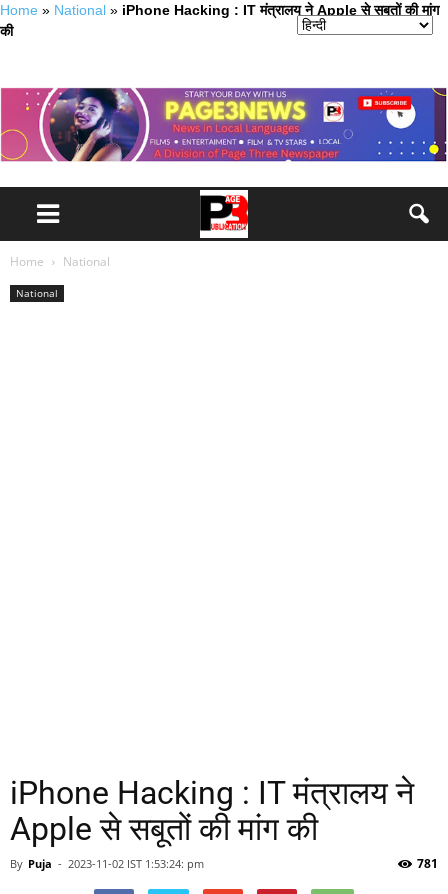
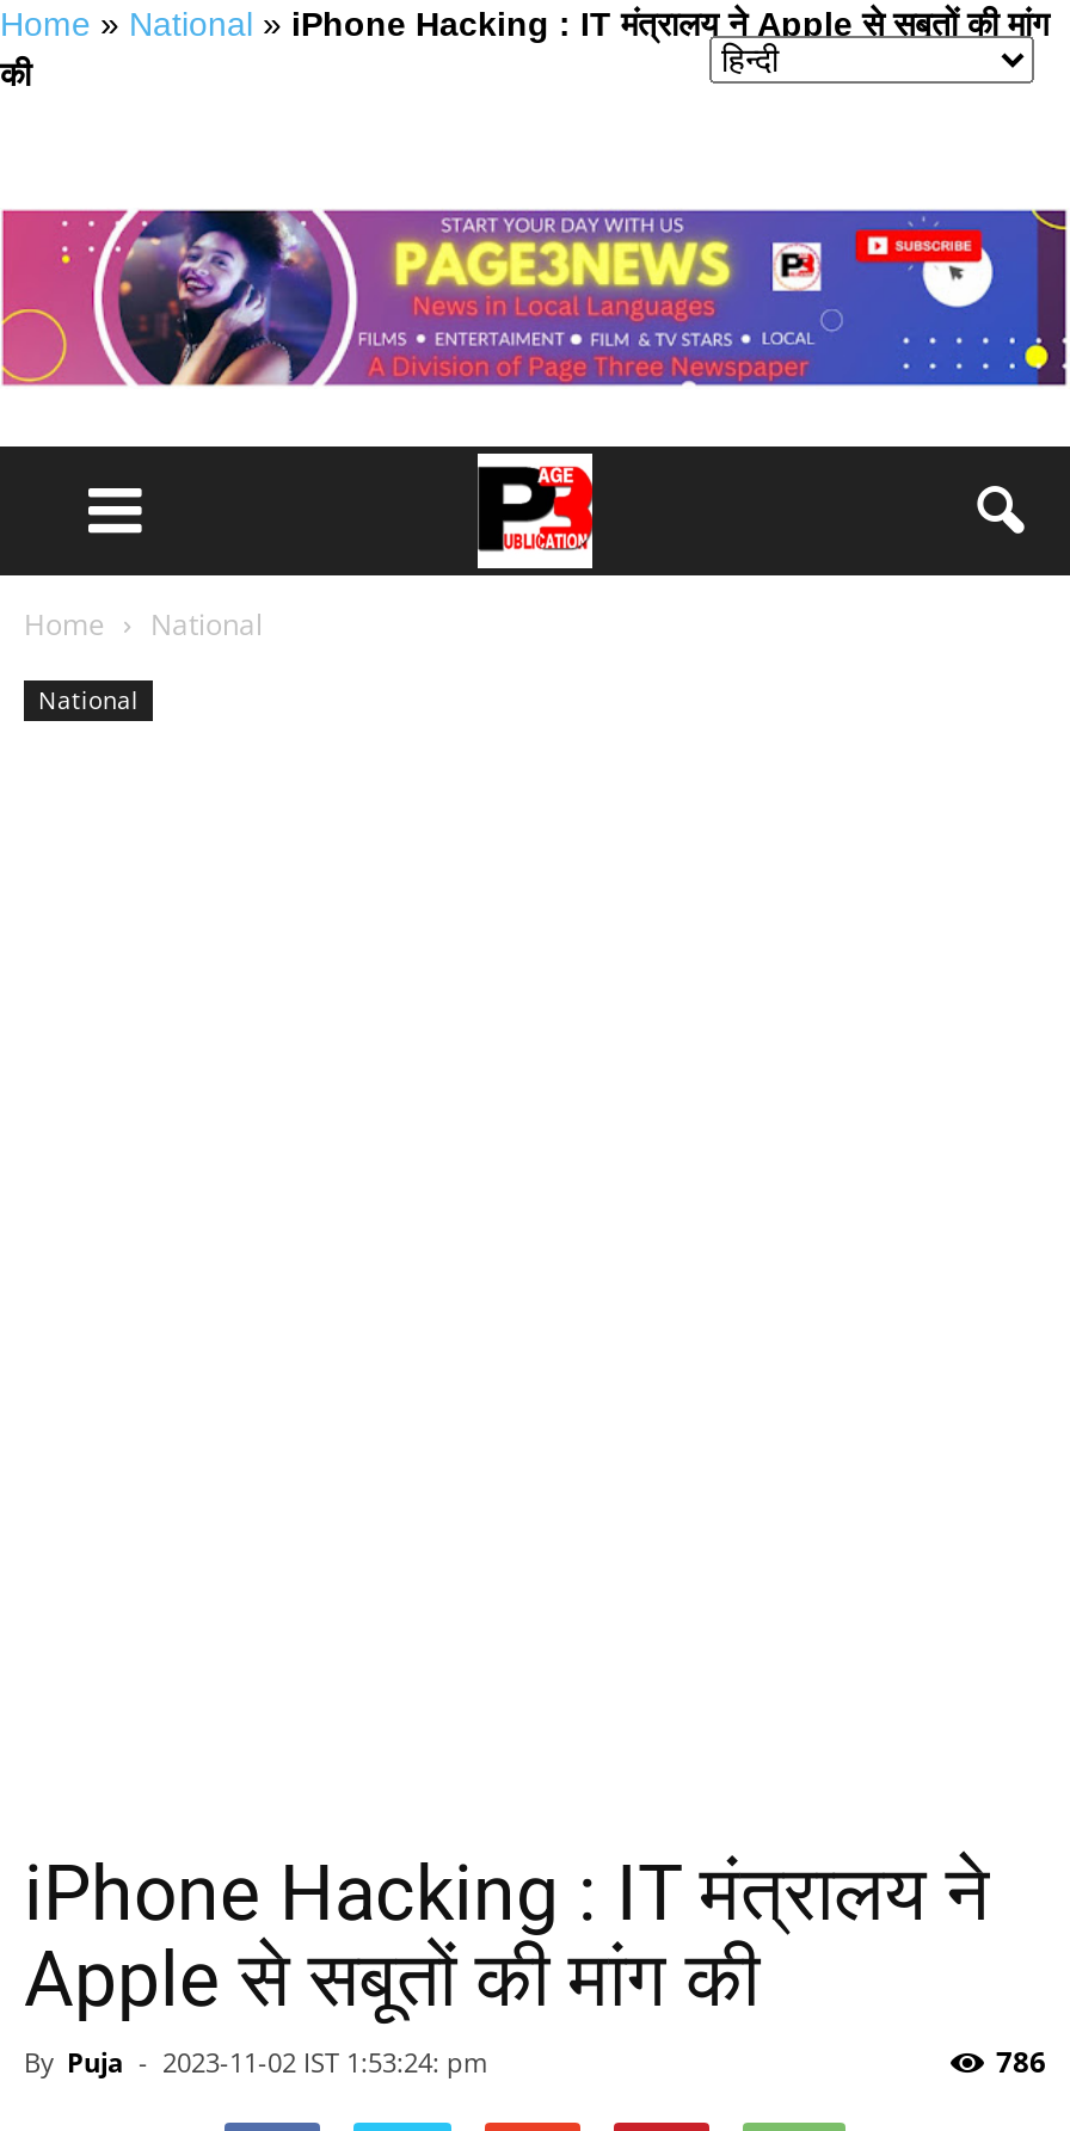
- 781
+ 786
